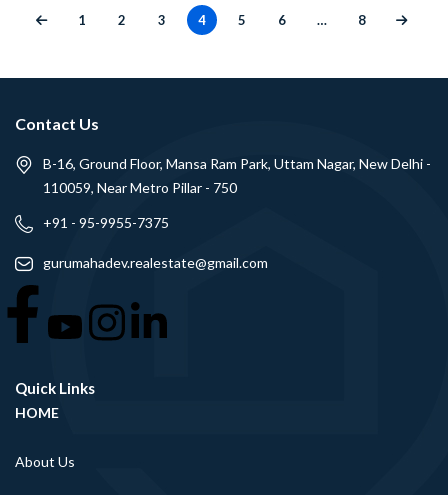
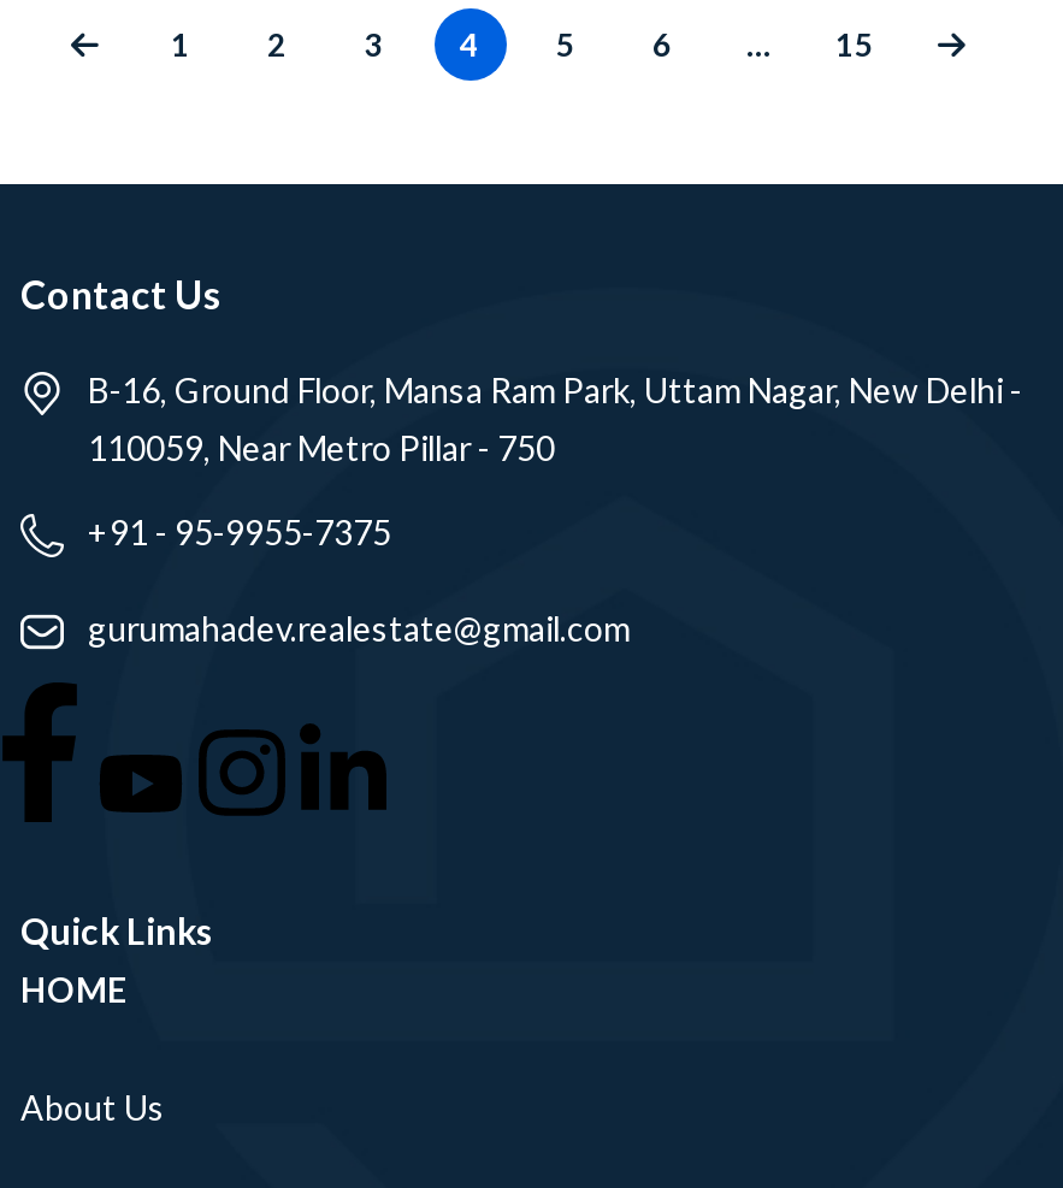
- 8
+ 15
